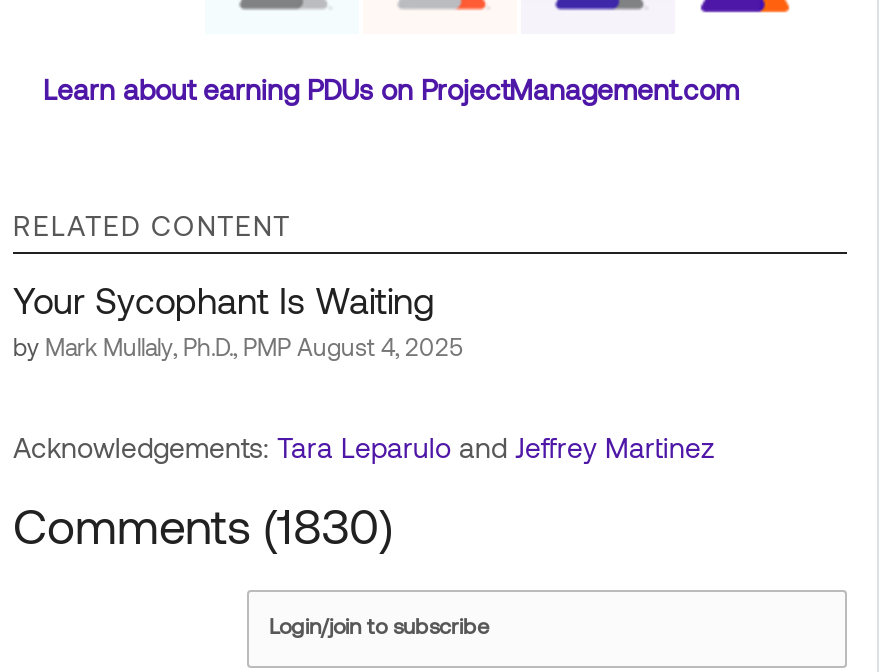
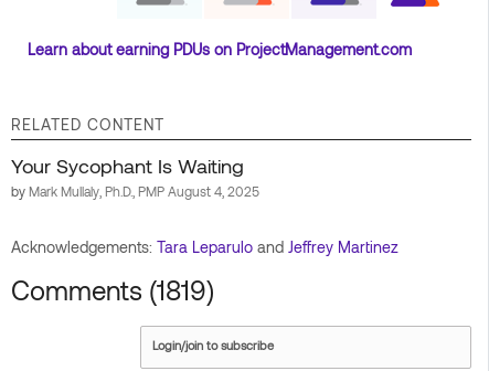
- Comments (1830)
+ Comments (1819)
